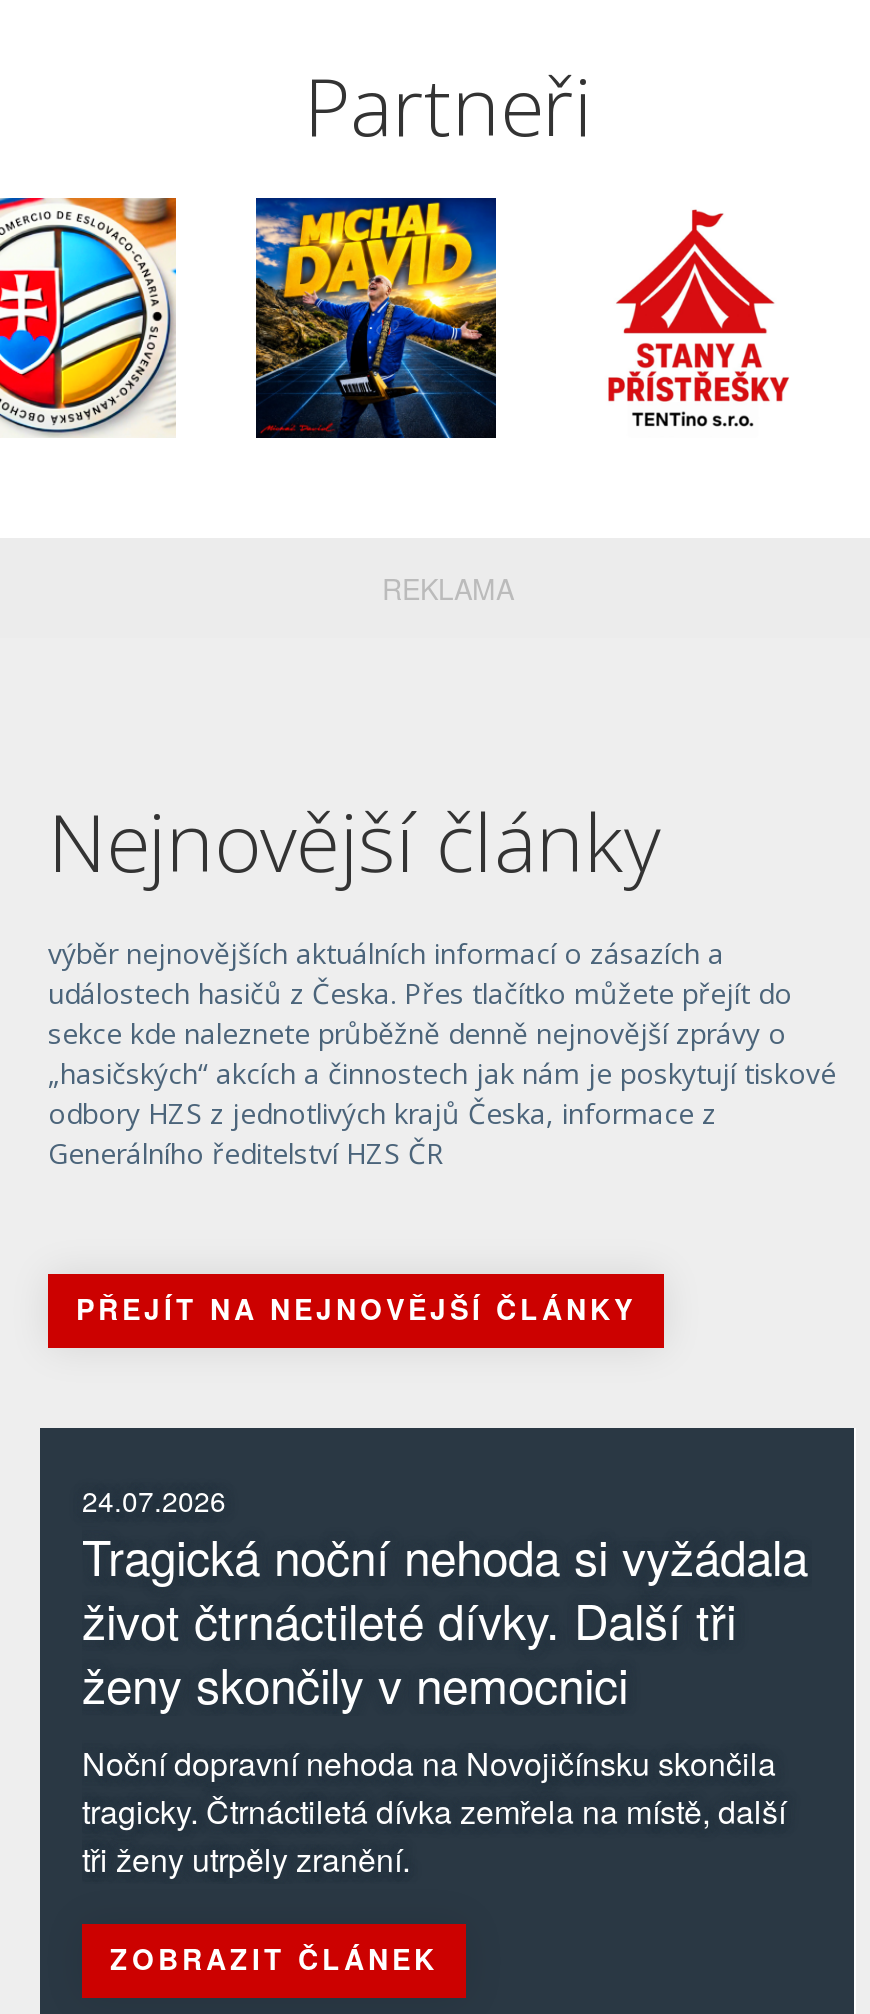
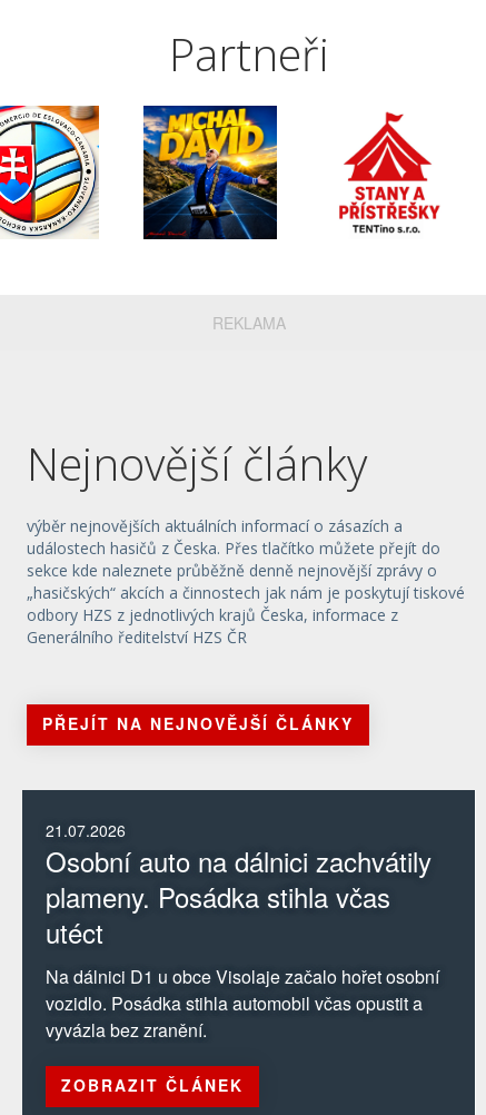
- 24.07.2026
- Tragická noční nehoda si vyžádala
- život čtrnáctileté dívky. Další tři
- ženy skončily v nemocnici
- Noční dopravní nehoda na Novojičínsku skončila
- tragicky. Čtrnáctiletá dívka zemřela na místě, další
- tři ženy utrpěly zranění.
+ 21.07.2026
+ Osobní auto na dálnici zachvátily
+ plameny. Posádka stihla včas
+ utéct
+ Na dálnici D1 u obce Visolaje začalo hořet osobní
+ vozidlo. Posádka stihla automobil včas opustit a
+ vyvázla bez zranění.
